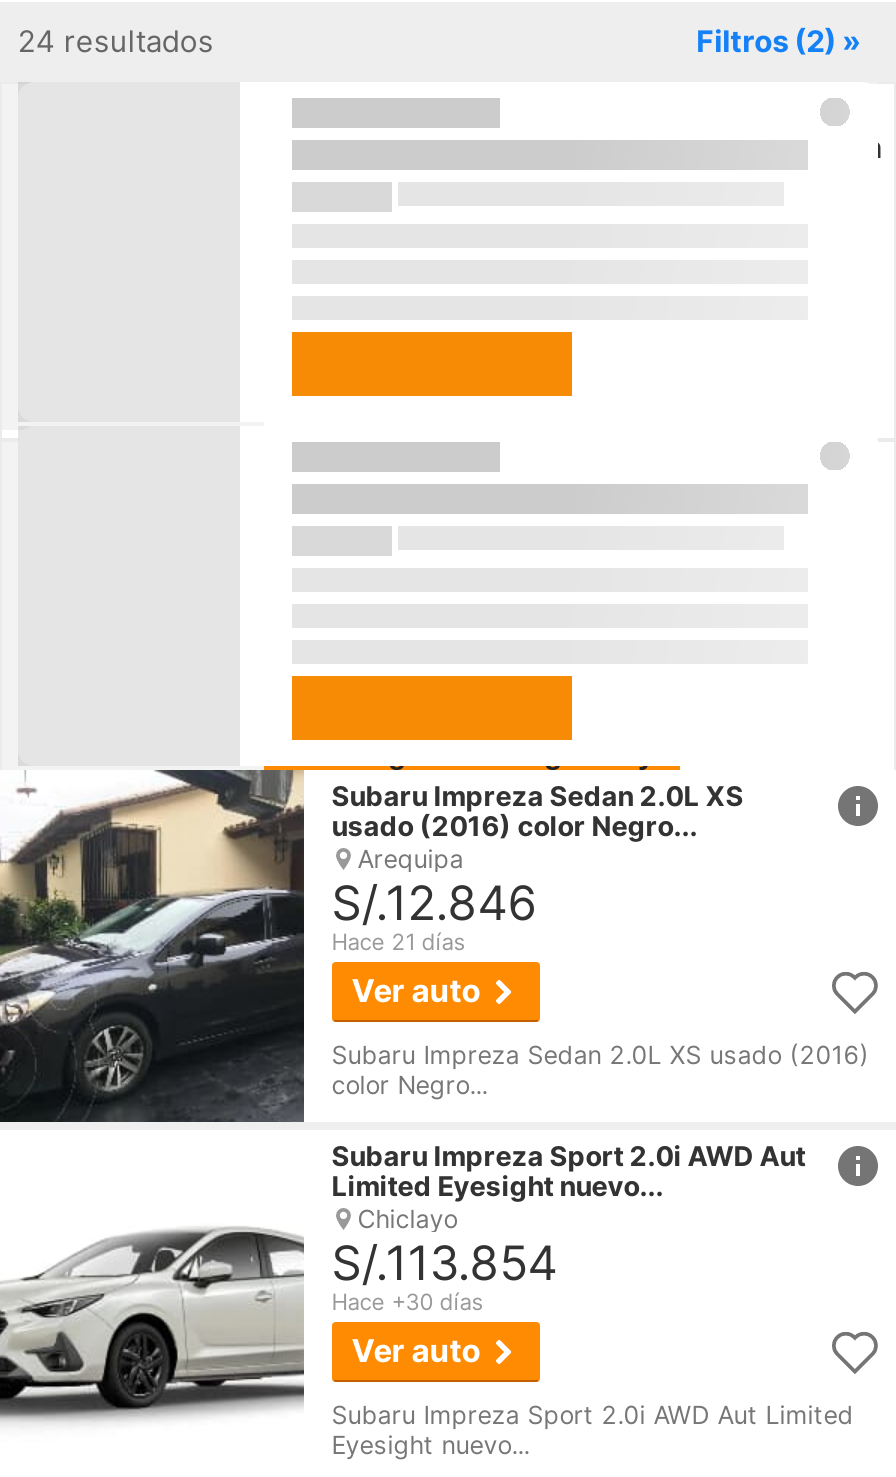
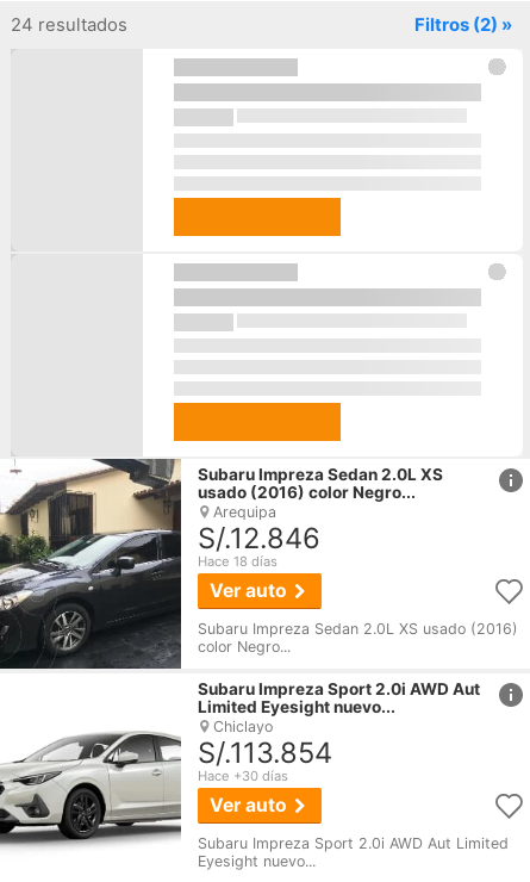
- Hace 21 días
+ Hace 18 días
